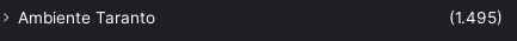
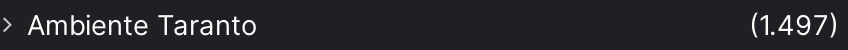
- (1.495)
+ (1.497)
